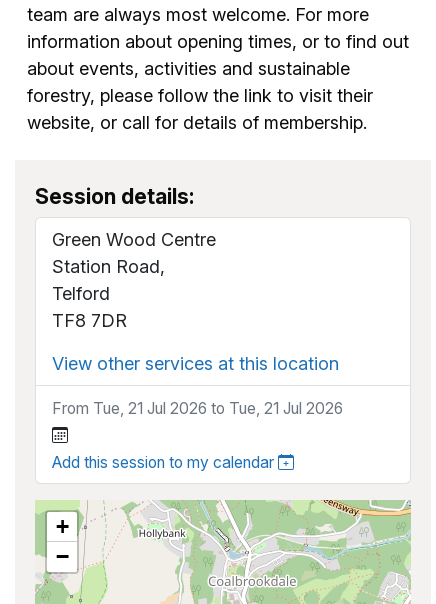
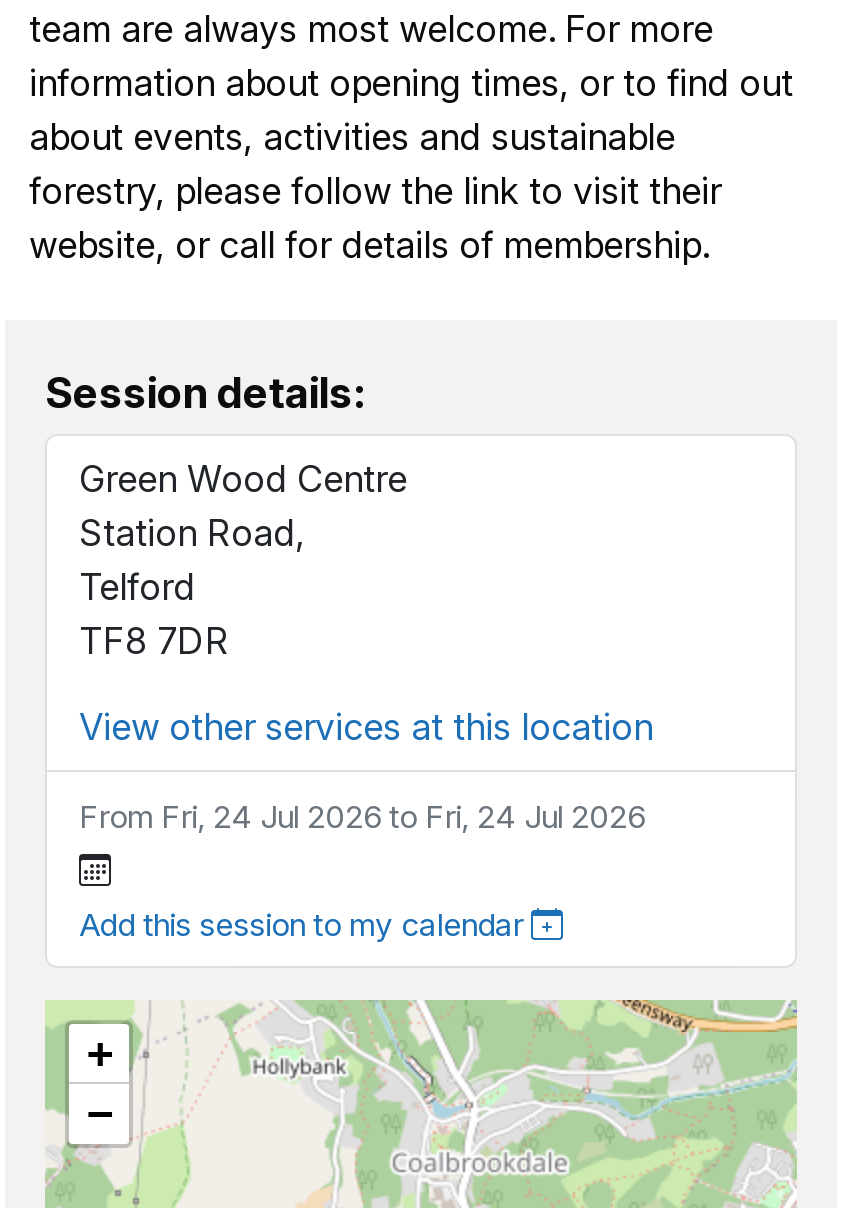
- From Tue, 21 Jul 2026 to Tue, 21 Jul 2026
+ From Fri, 24 Jul 2026 to Fri, 24 Jul 2026
